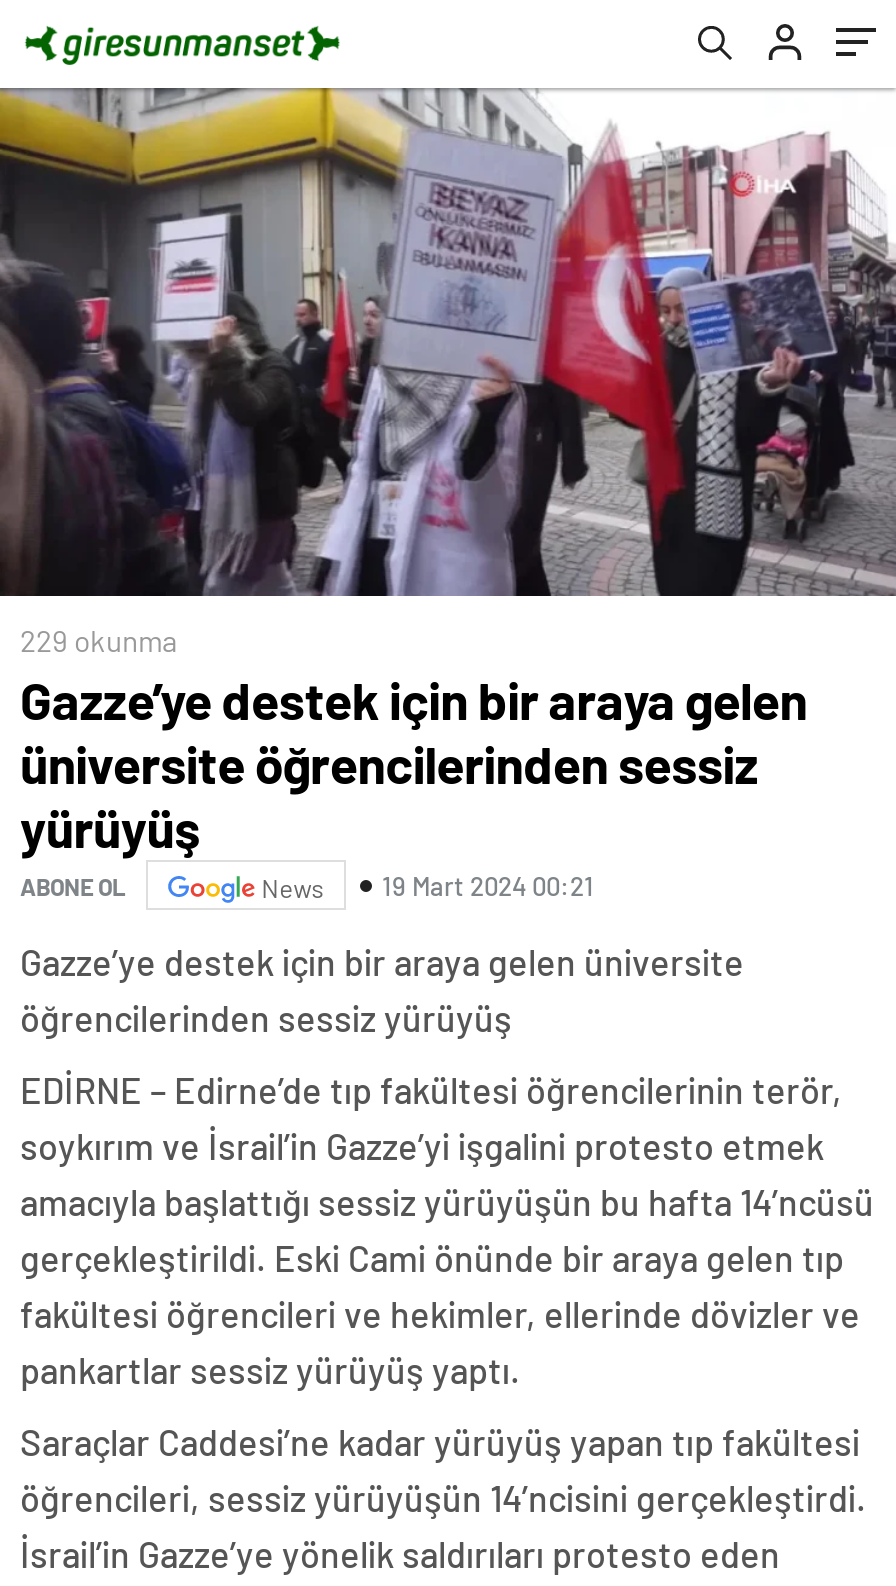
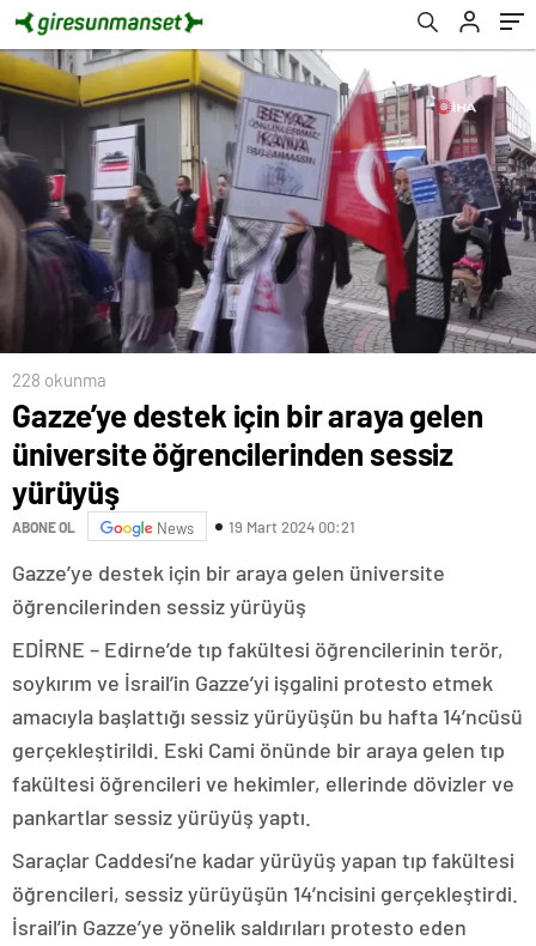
- 229 okunma
+ 228 okunma
